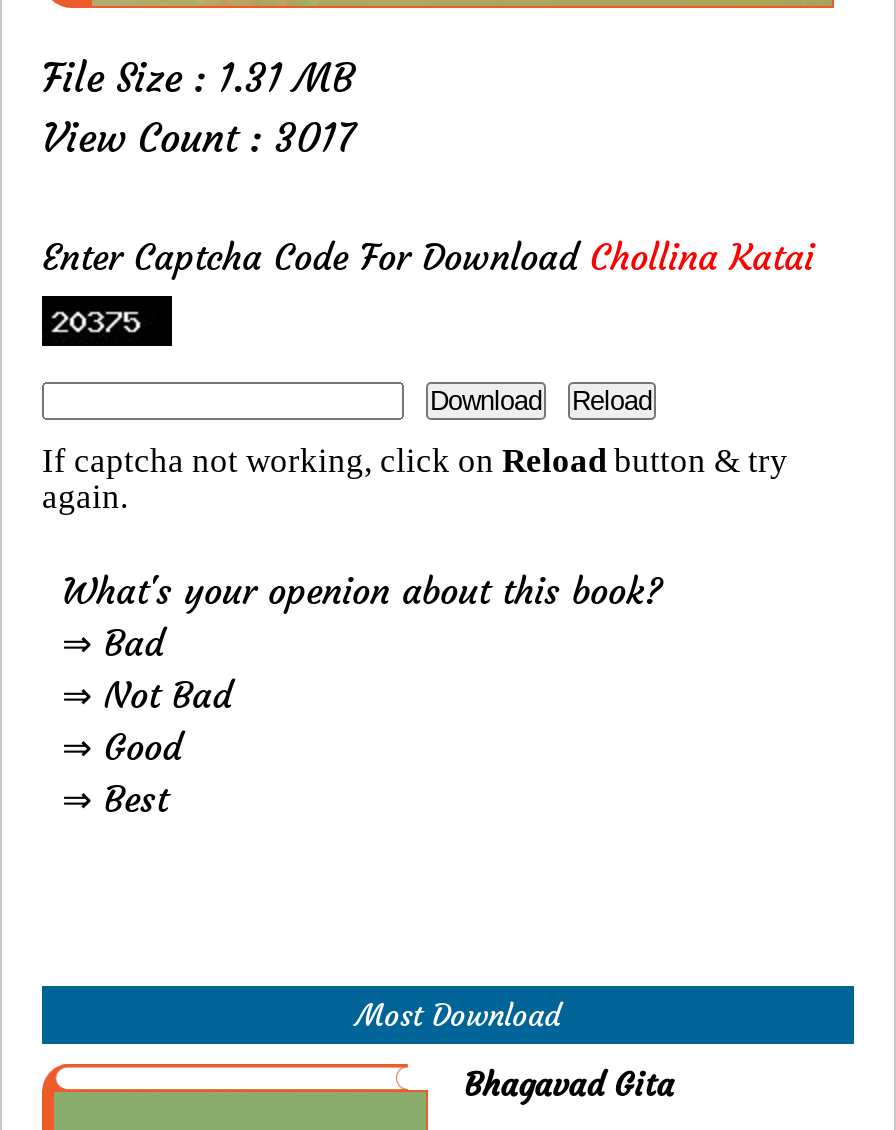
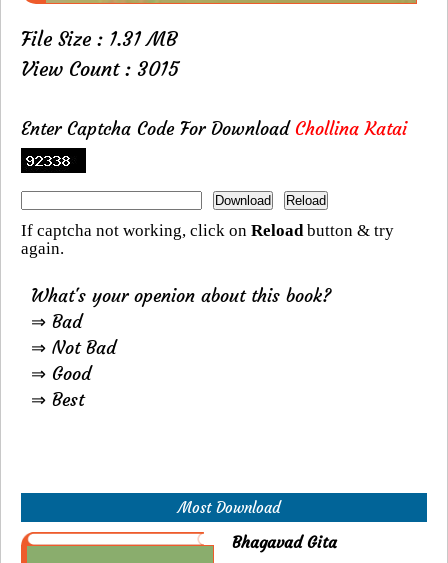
- View Count : 3017
+ View Count : 3015
